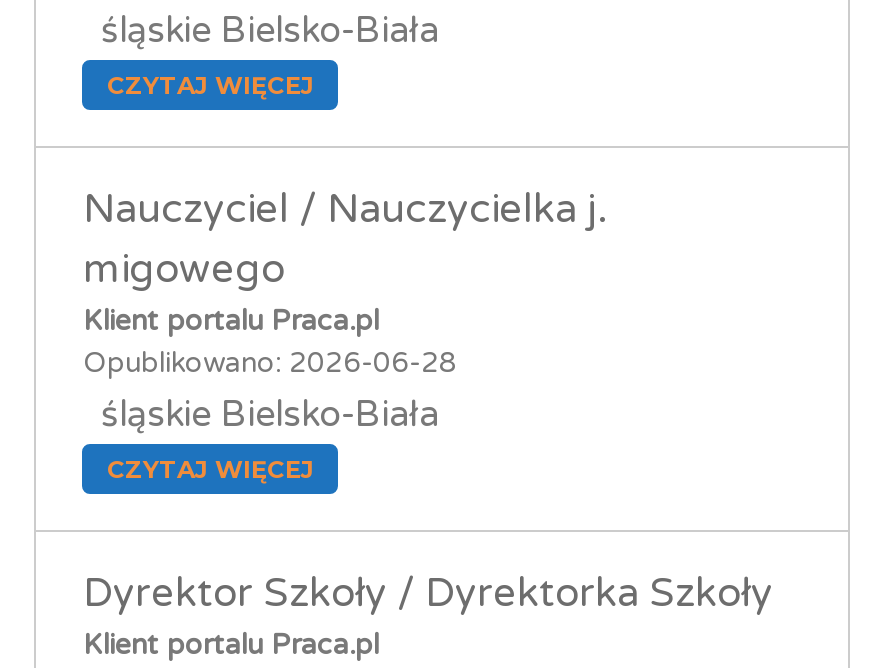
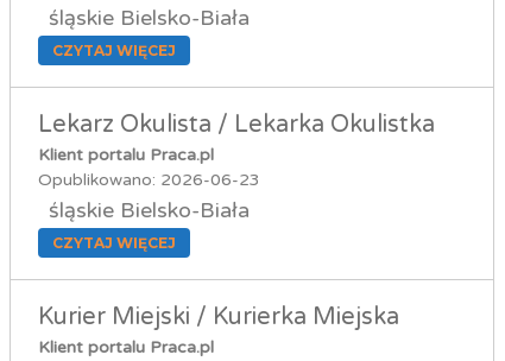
- Nauczyciel / Nauczycielka j.
- migowego
+ Lekarz Okulista / Lekarka Okulistka

- Opublikowano: 2026-06-28
+ Opublikowano: 2026-06-23

- Dyrektor Szkoły / Dyrektorka Szkoły
+ Kurier Miejski / Kurierka Miejska
